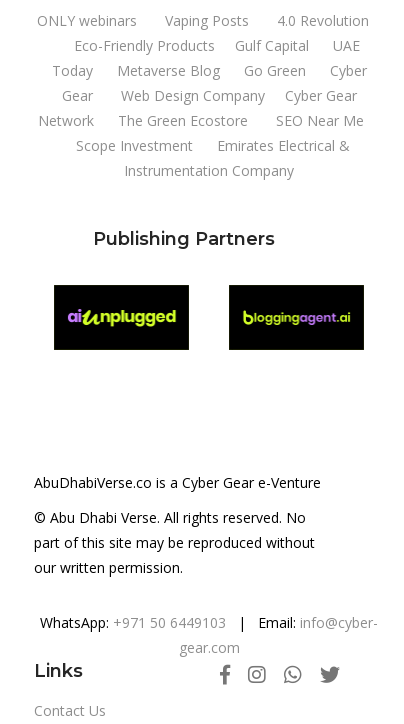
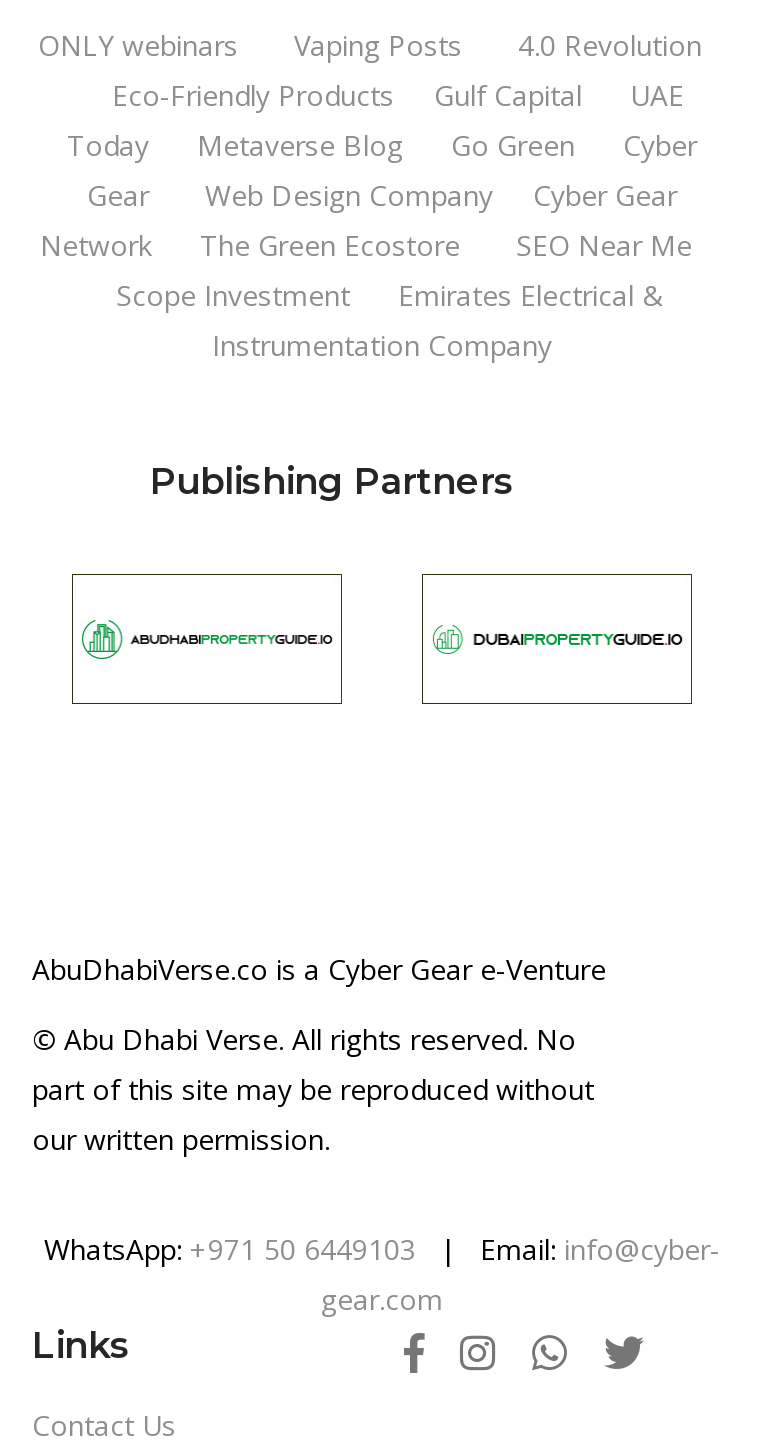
- [image]
+ [image]

- [image]
+ [image]
